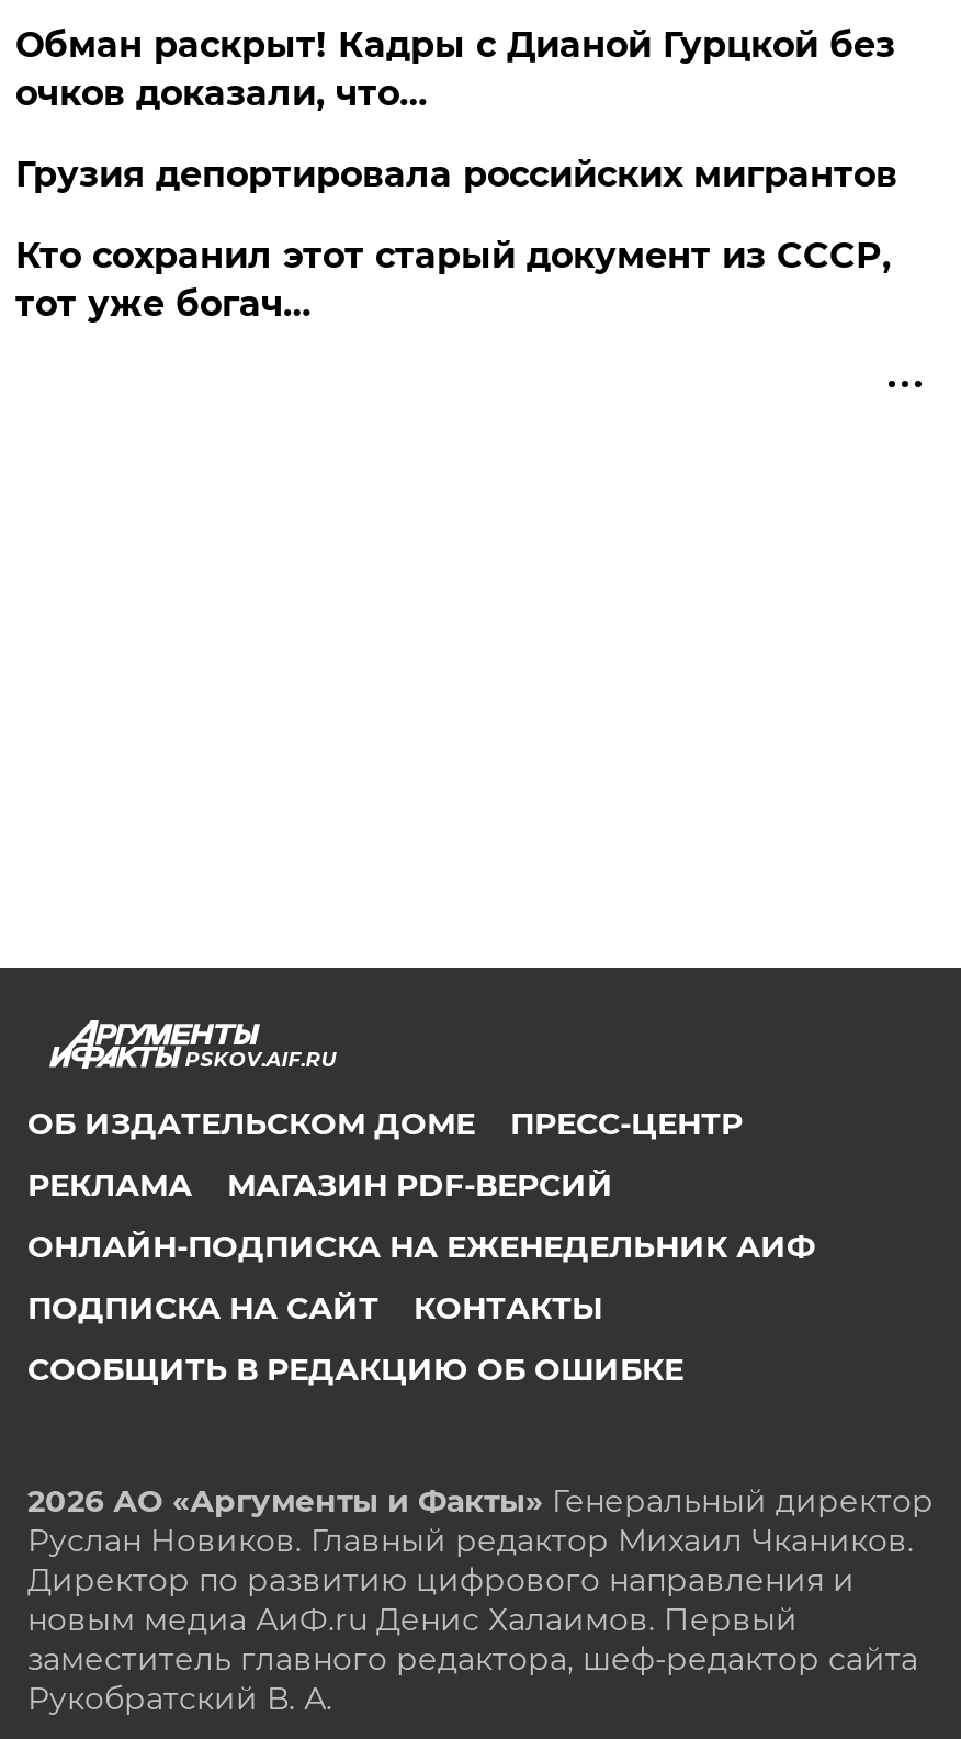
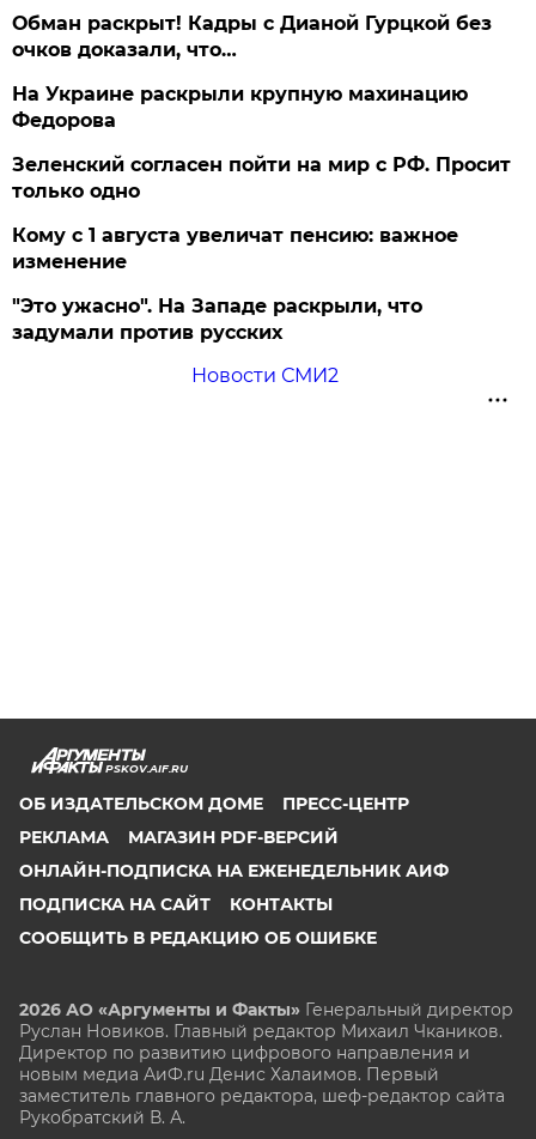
- Грузия депортировала российских мигрантов
- Кто сохранил этот старый документ из СССР,
- тот уже богач…
+ На Украине раскрыли крупную махинацию
+ Федорова
+ Зеленский согласен пойти на мир с РФ. Просит
+ только одно
+ Кому с 1 августа увеличат пенсию: важное
+ изменение
+ "Это ужасно". На Западе раскрыли, что
+ задумали против русских
+ Новости СМИ2
